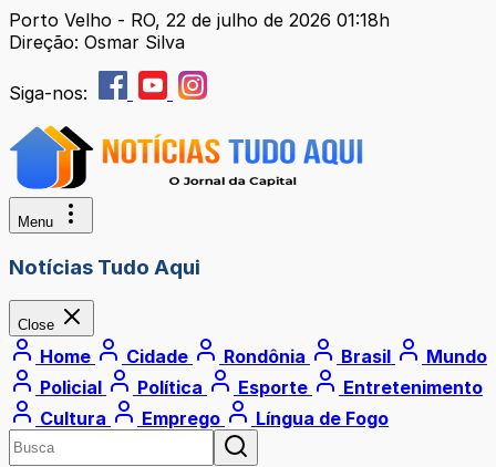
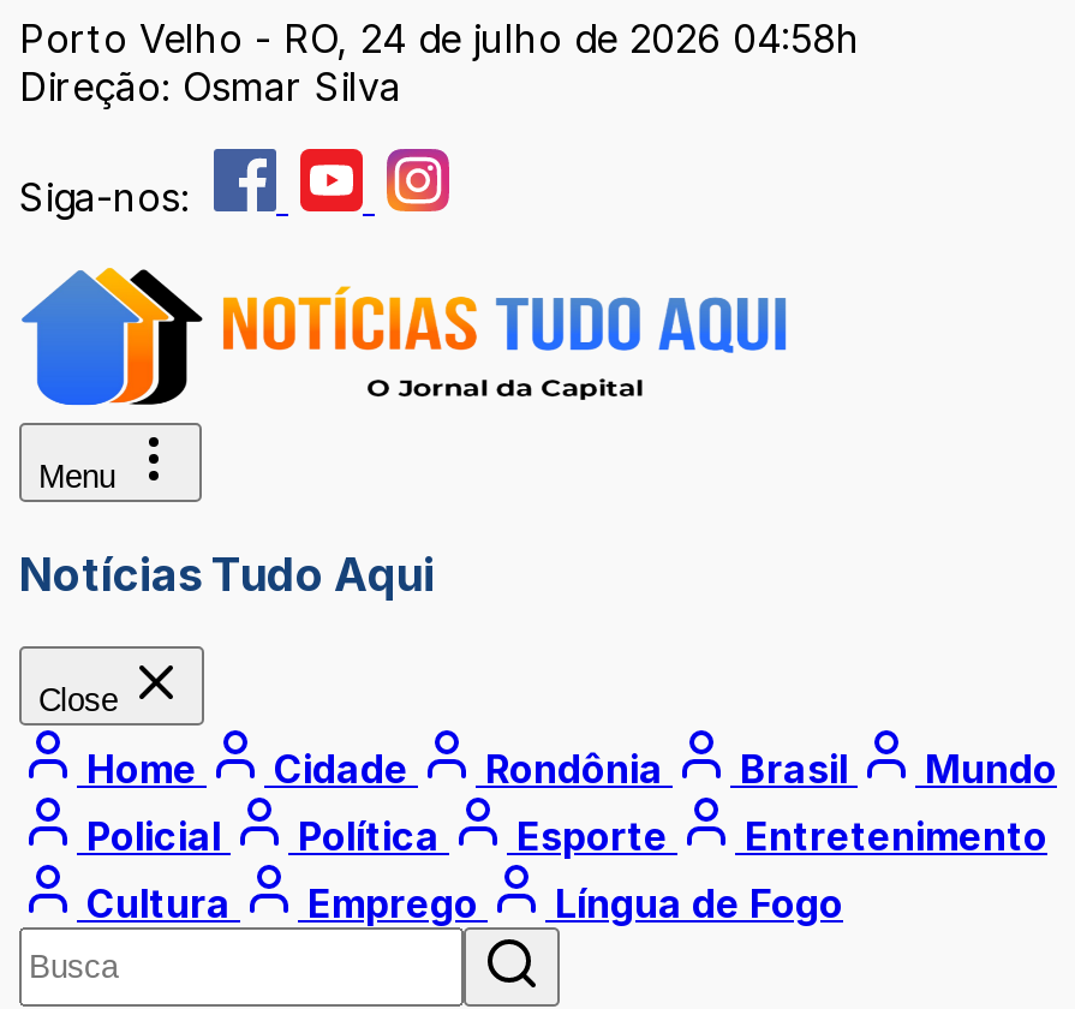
- Porto Velho - RO, 22 de julho de 2026 01:18h
+ Porto Velho - RO, 24 de julho de 2026 04:58h
